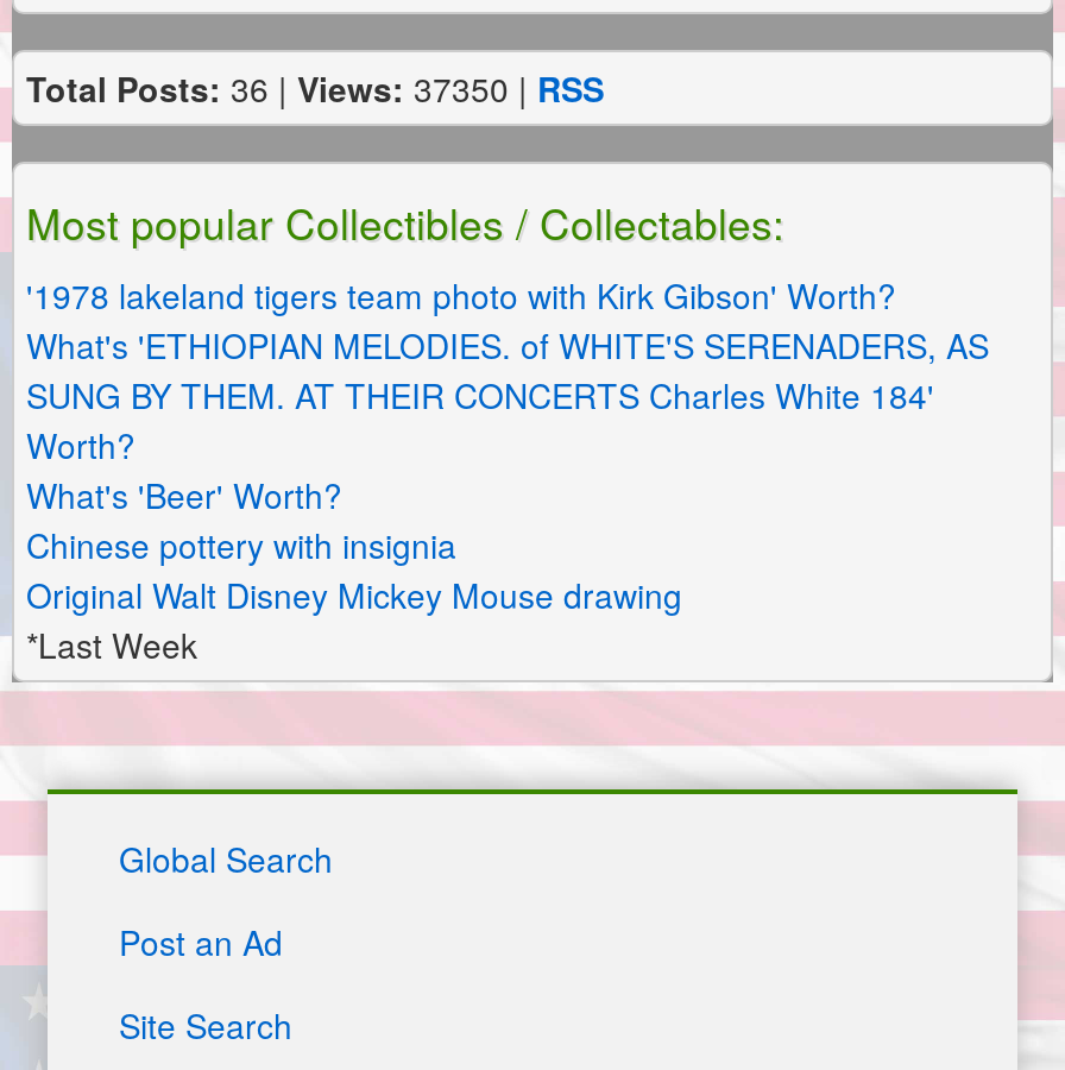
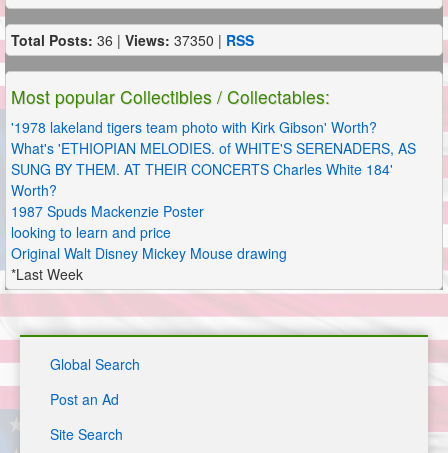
- What's 'Beer' Worth?
- Chinese pottery with insignia
+ 1987 Spuds Mackenzie Poster
+ looking to learn and price
